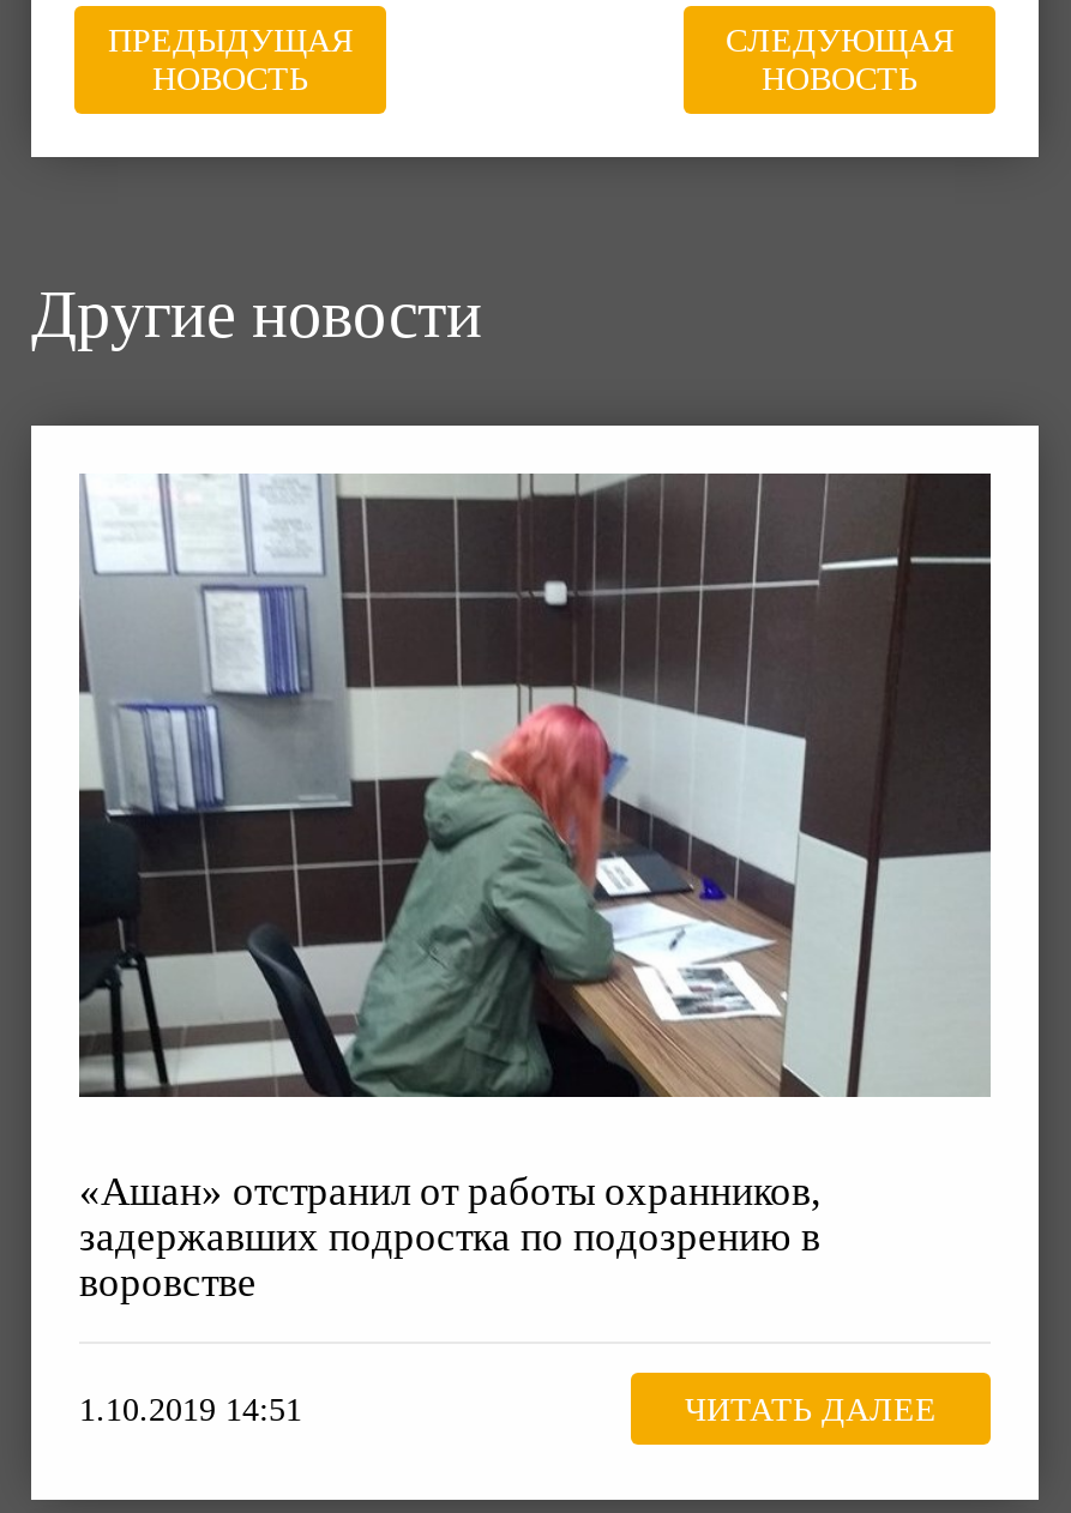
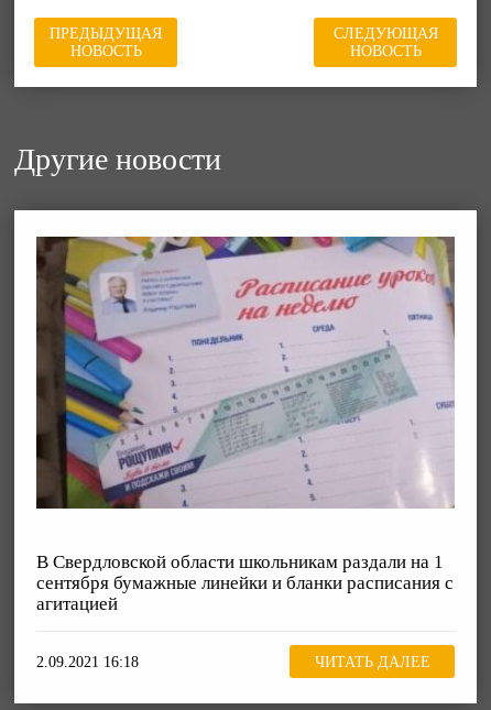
- [image]
- «Ашан» отстранил от работы охранников,
- задержавших подростка по подозрению в
- воровстве
+ [image]
+ В Свердловской области школьникам раздали на 1
+ сентября бумажные линейки и бланки расписания с
+ агитацией

- 1.10.2019 14:51
+ 2.09.2021 16:18
